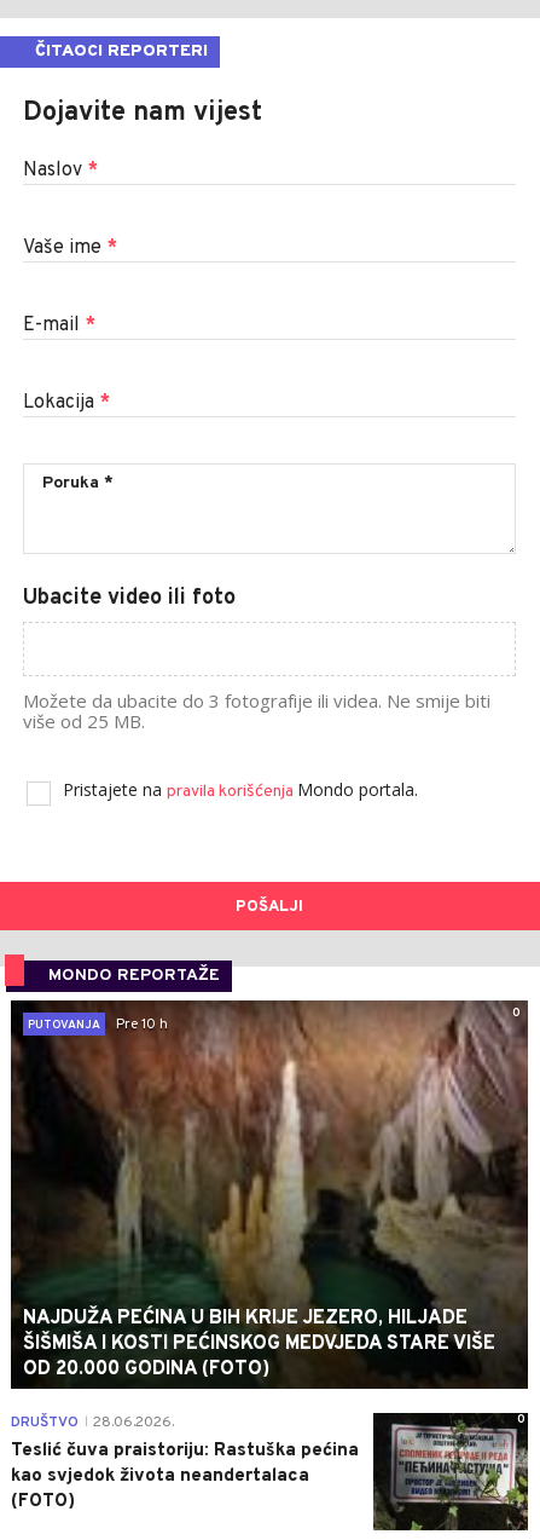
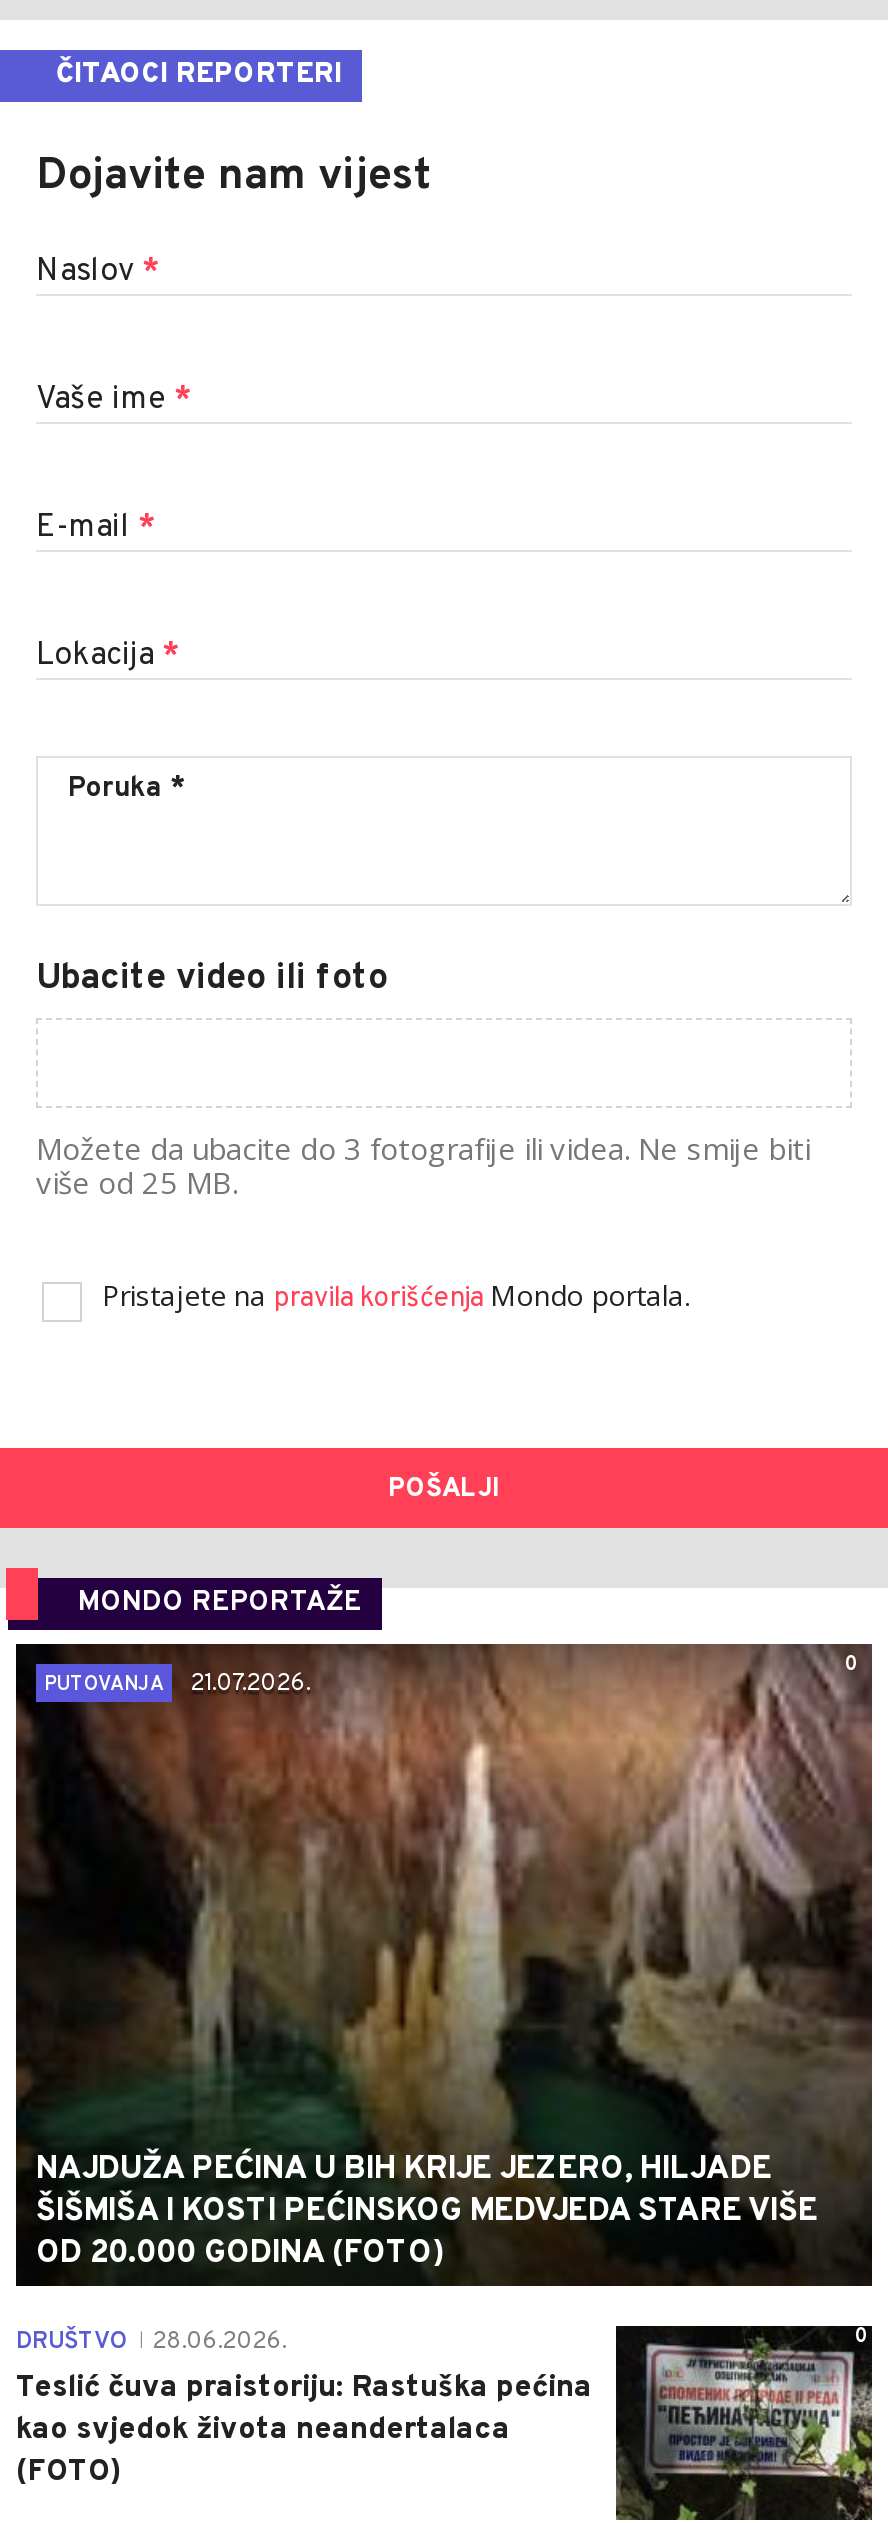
- PUTOVANJA Pre 10 h
+ PUTOVANJA 21.07.2026.
